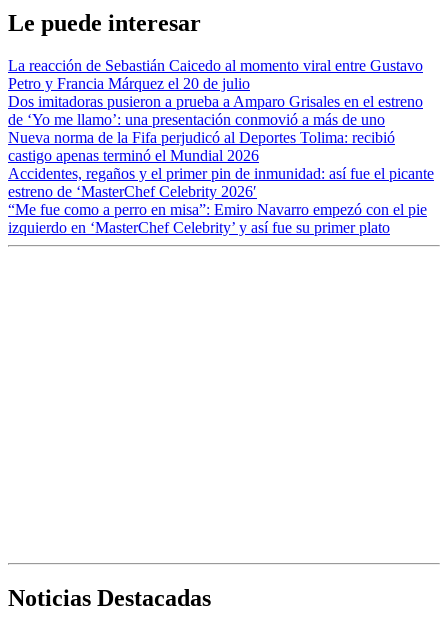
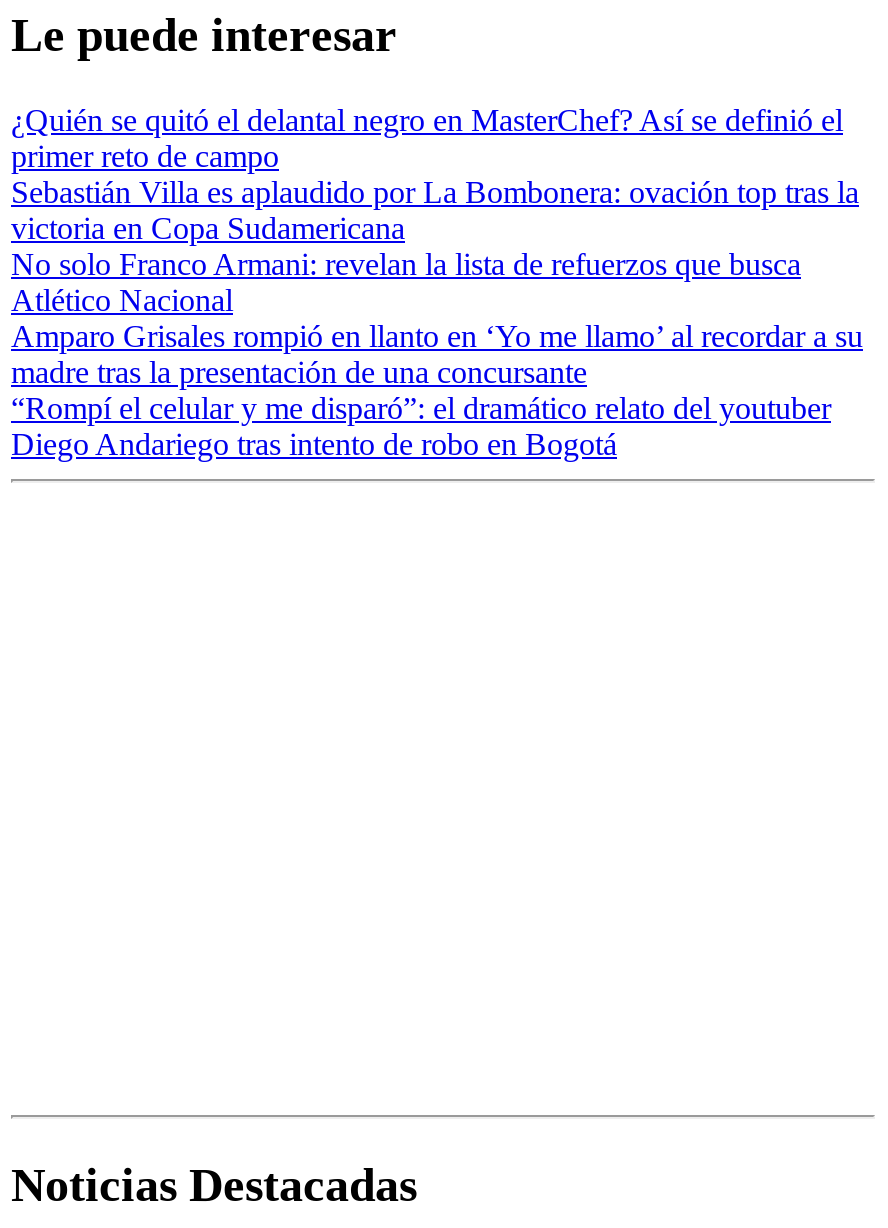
- La reacción de Sebastián Caicedo al momento viral entre Gustavo
- Petro y Francia Márquez el 20 de julio
- Dos imitadoras pusieron a prueba a Amparo Grisales en el estreno
- de ‘Yo me llamo’: una presentación conmovió a más de uno
- Nueva norma de la Fifa perjudicó al Deportes Tolima: recibió
- castigo apenas terminó el Mundial 2026
- Accidentes, regaños y el primer pin de inmunidad: así fue el picante
- estreno de ‘MasterChef Celebrity 2026′
- “Me fue como a perro en misa”: Emiro Navarro empezó con el pie
- izquierdo en ‘MasterChef Celebrity’ y así fue su primer plato
+ ¿Quién se quitó el delantal negro en MasterChef? Así se definió el
+ primer reto de campo
+ Sebastián Villa es aplaudido por La Bombonera: ovación top tras la
+ victoria en Copa Sudamericana
+ No solo Franco Armani: revelan la lista de refuerzos que busca
+ Atlético Nacional
+ Amparo Grisales rompió en llanto en ‘Yo me llamo’ al recordar a su
+ madre tras la presentación de una concursante
+ “Rompí el celular y me disparó”: el dramático relato del youtuber
+ Diego Andariego tras intento de robo en Bogotá
